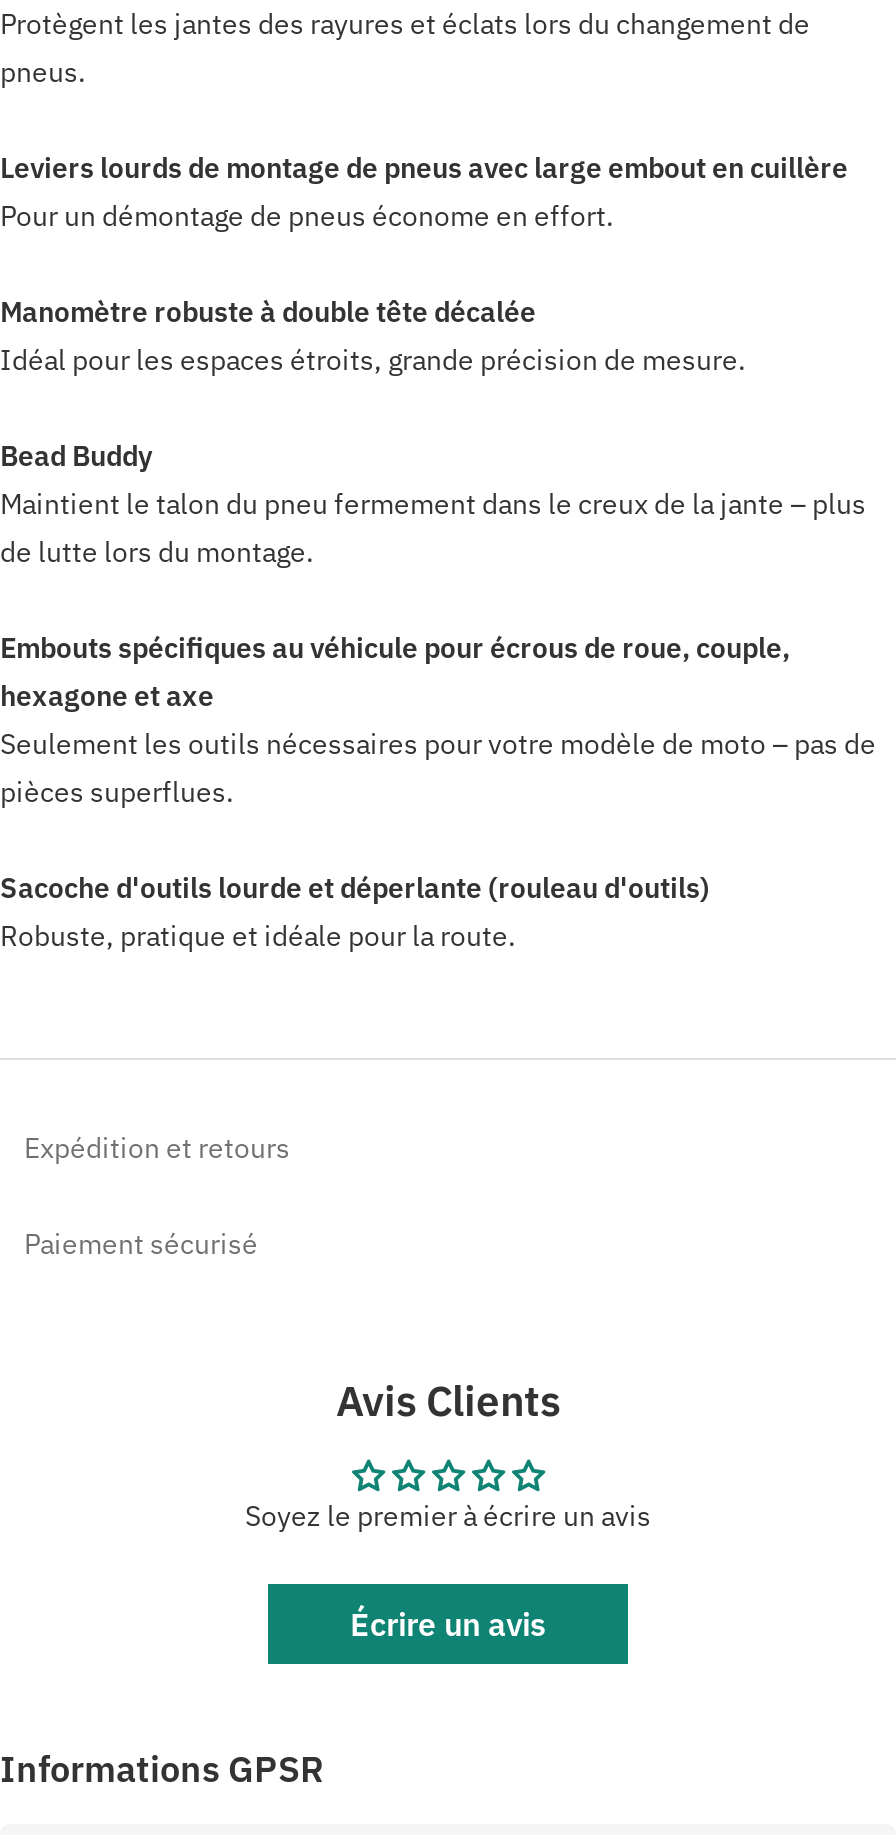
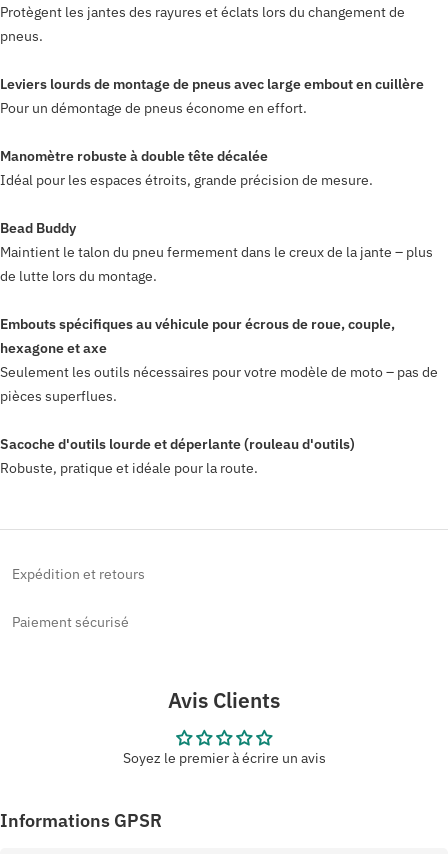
- Écrire un avis
